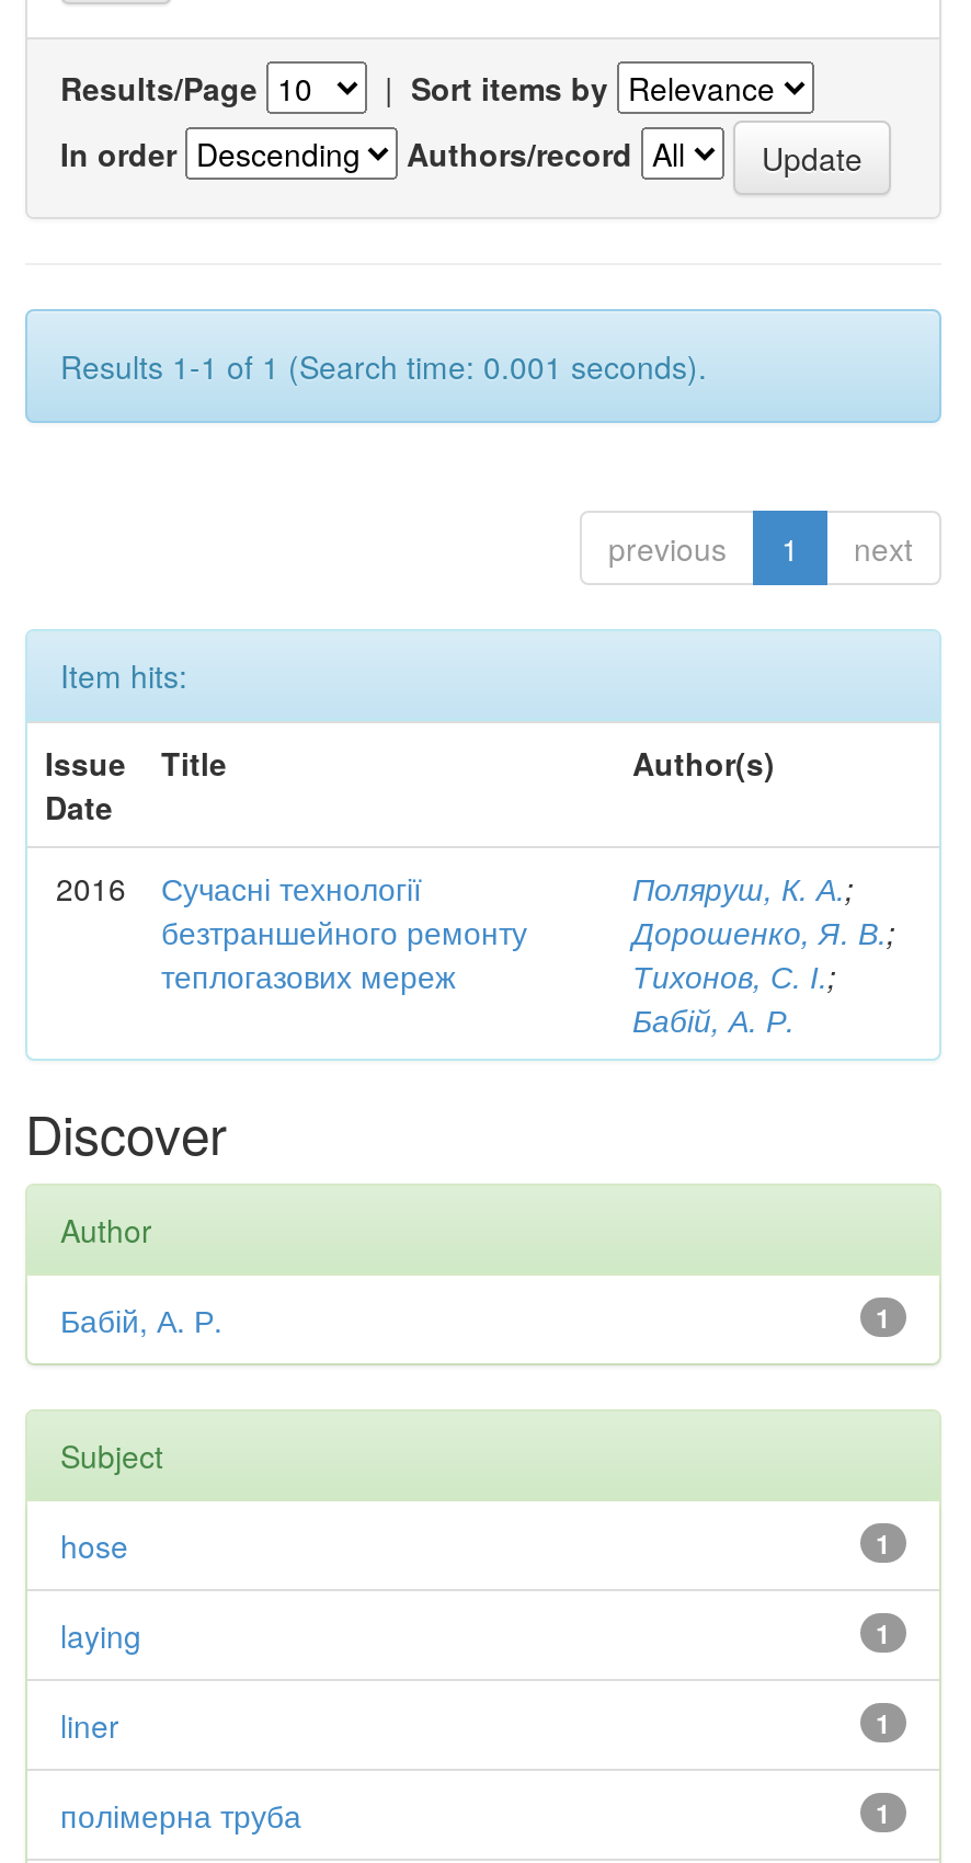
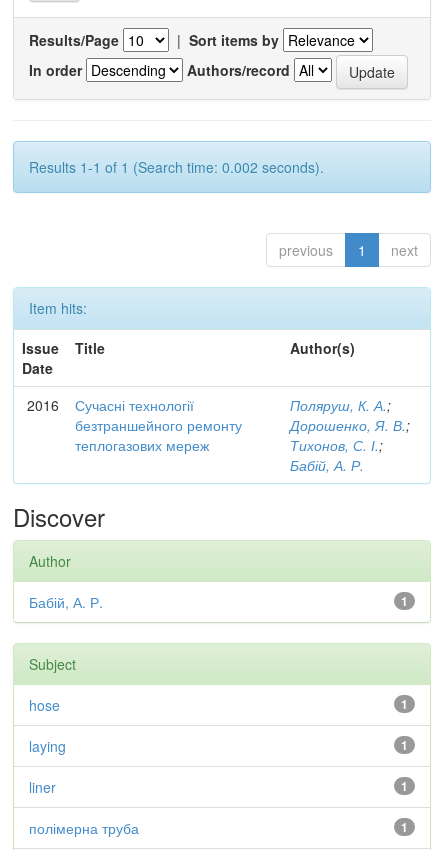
- Results 1-1 of 1 (Search time: 0.001 seconds).
+ Results 1-1 of 1 (Search time: 0.002 seconds).
